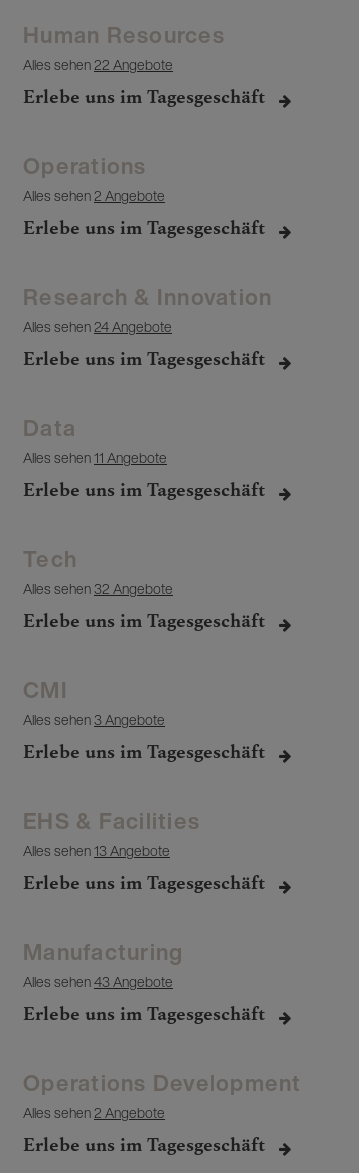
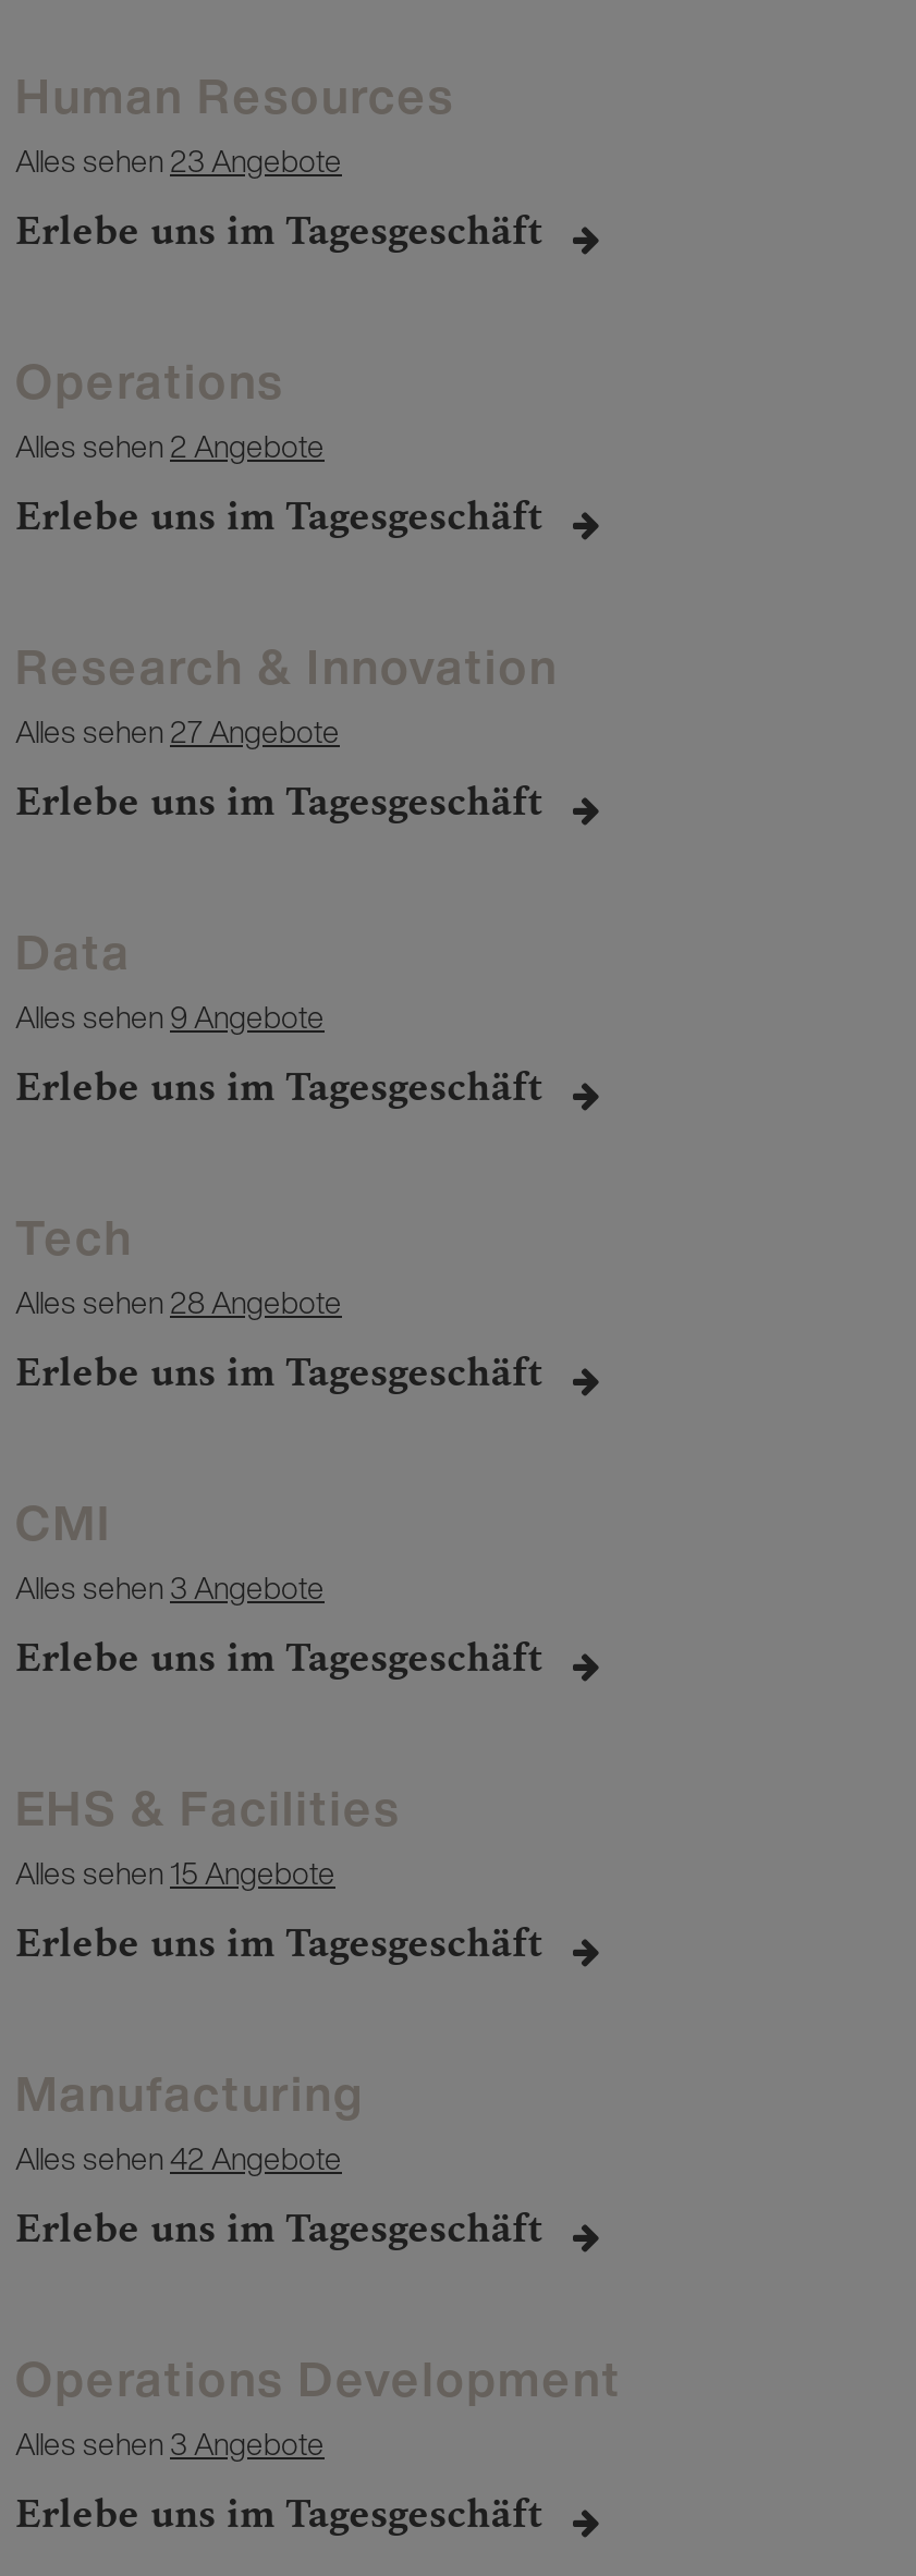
- Alles sehen 22 Angebote
+ Alles sehen 23 Angebote

- Alles sehen 24 Angebote
+ Alles sehen 27 Angebote

- Alles sehen 11 Angebote
+ Alles sehen 9 Angebote

- Alles sehen 32 Angebote
+ Alles sehen 28 Angebote

- Alles sehen 13 Angebote
+ Alles sehen 15 Angebote

- Alles sehen 43 Angebote
+ Alles sehen 42 Angebote

- Alles sehen 2 Angebote
+ Alles sehen 3 Angebote
